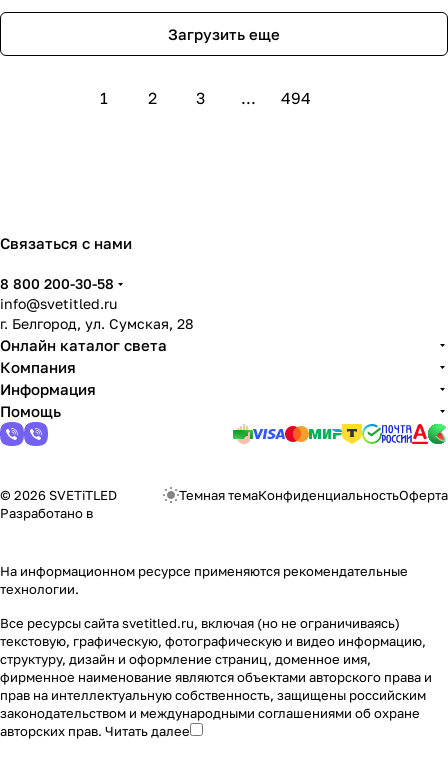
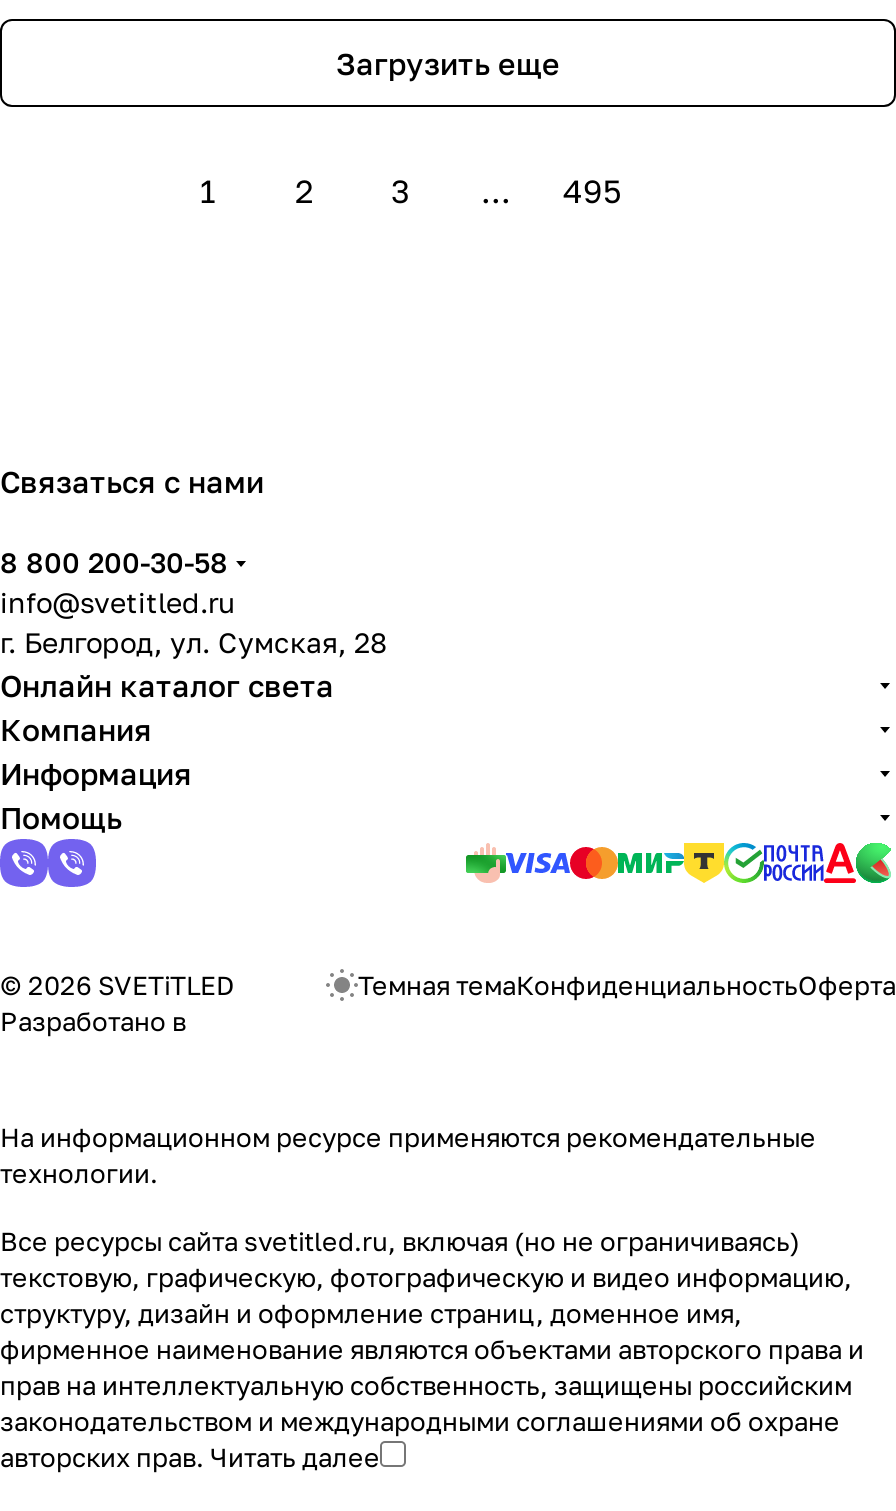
- 494
+ 495
